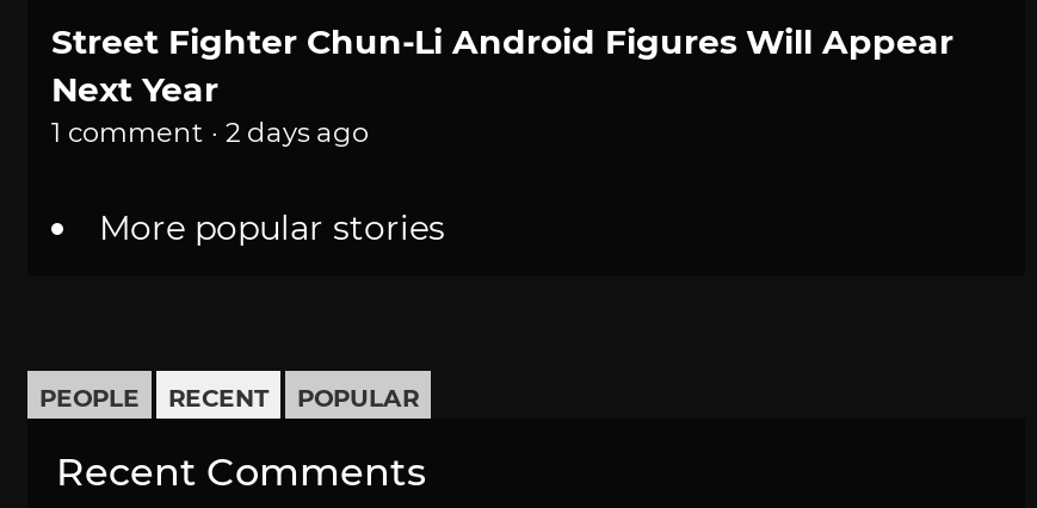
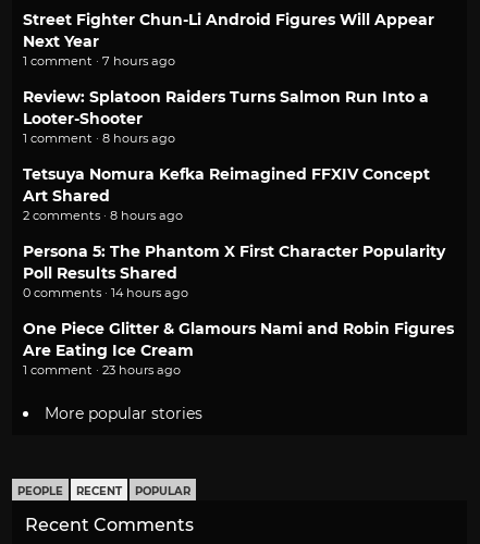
- 1 comment · 2 days ago
+ 1 comment · 7 hours ago
+ Review: Splatoon Raiders Turns Salmon Run Into a
+ Looter-Shooter
+ 1 comment · 8 hours ago
+ Tetsuya Nomura Kefka Reimagined FFXIV Concept
+ Art Shared
+ 2 comments · 8 hours ago
+ Persona 5: The Phantom X First Character Popularity
+ Poll Results Shared
+ 0 comments · 14 hours ago
+ One Piece Glitter & Glamours Nami and Robin Figures
+ Are Eating Ice Cream
+ 1 comment · 23 hours ago
